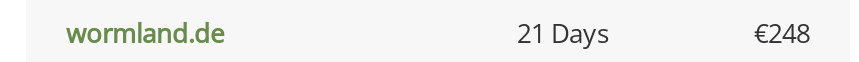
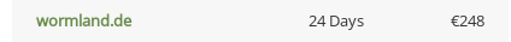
- 21 Days
+ 24 Days
